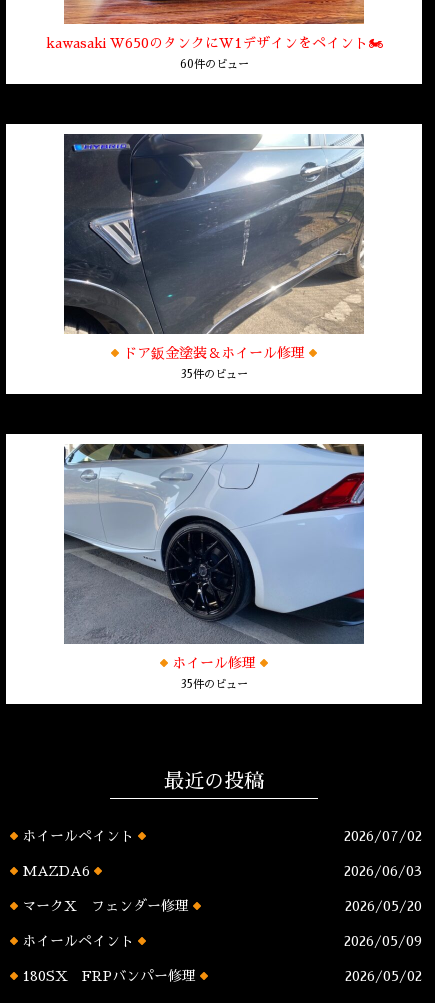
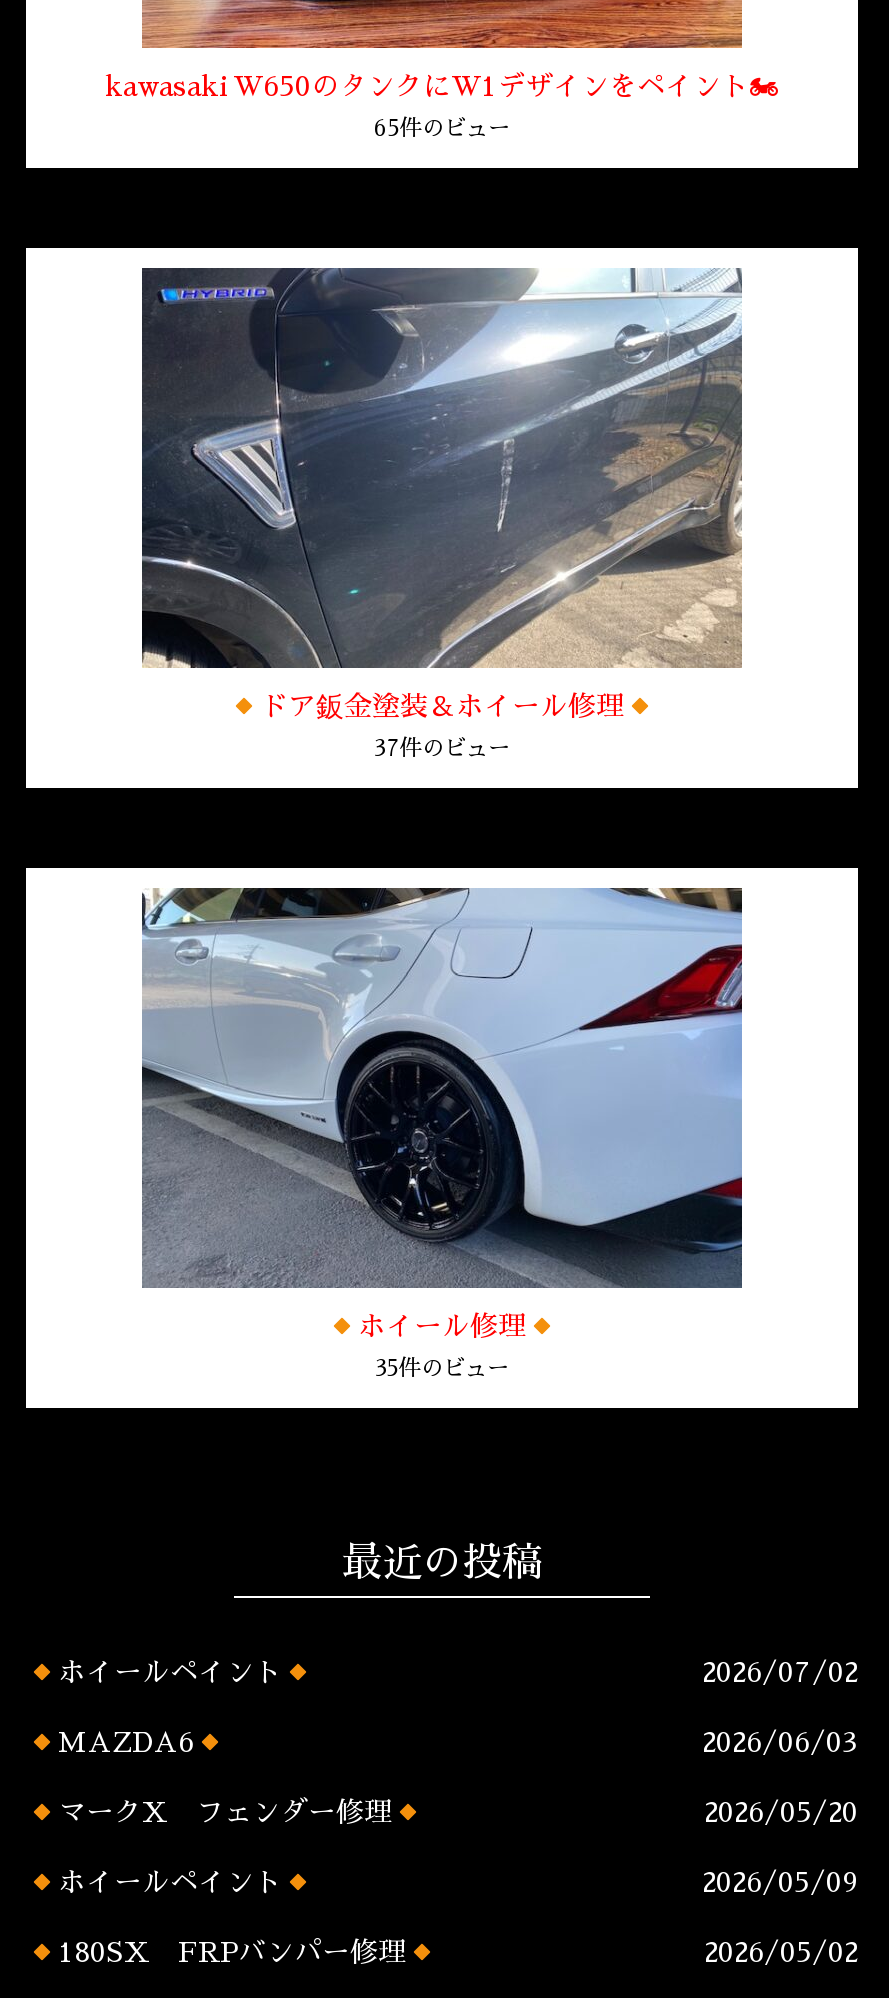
- 60件のビュー
+ 65件のビュー

- 35件のビュー
+ 37件のビュー
